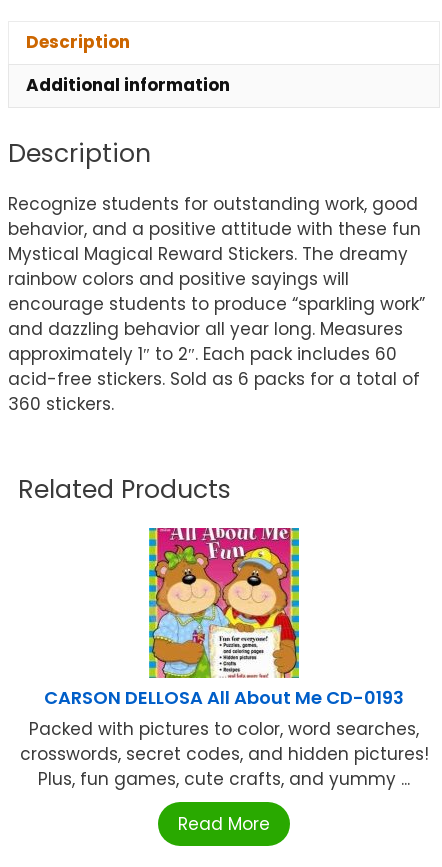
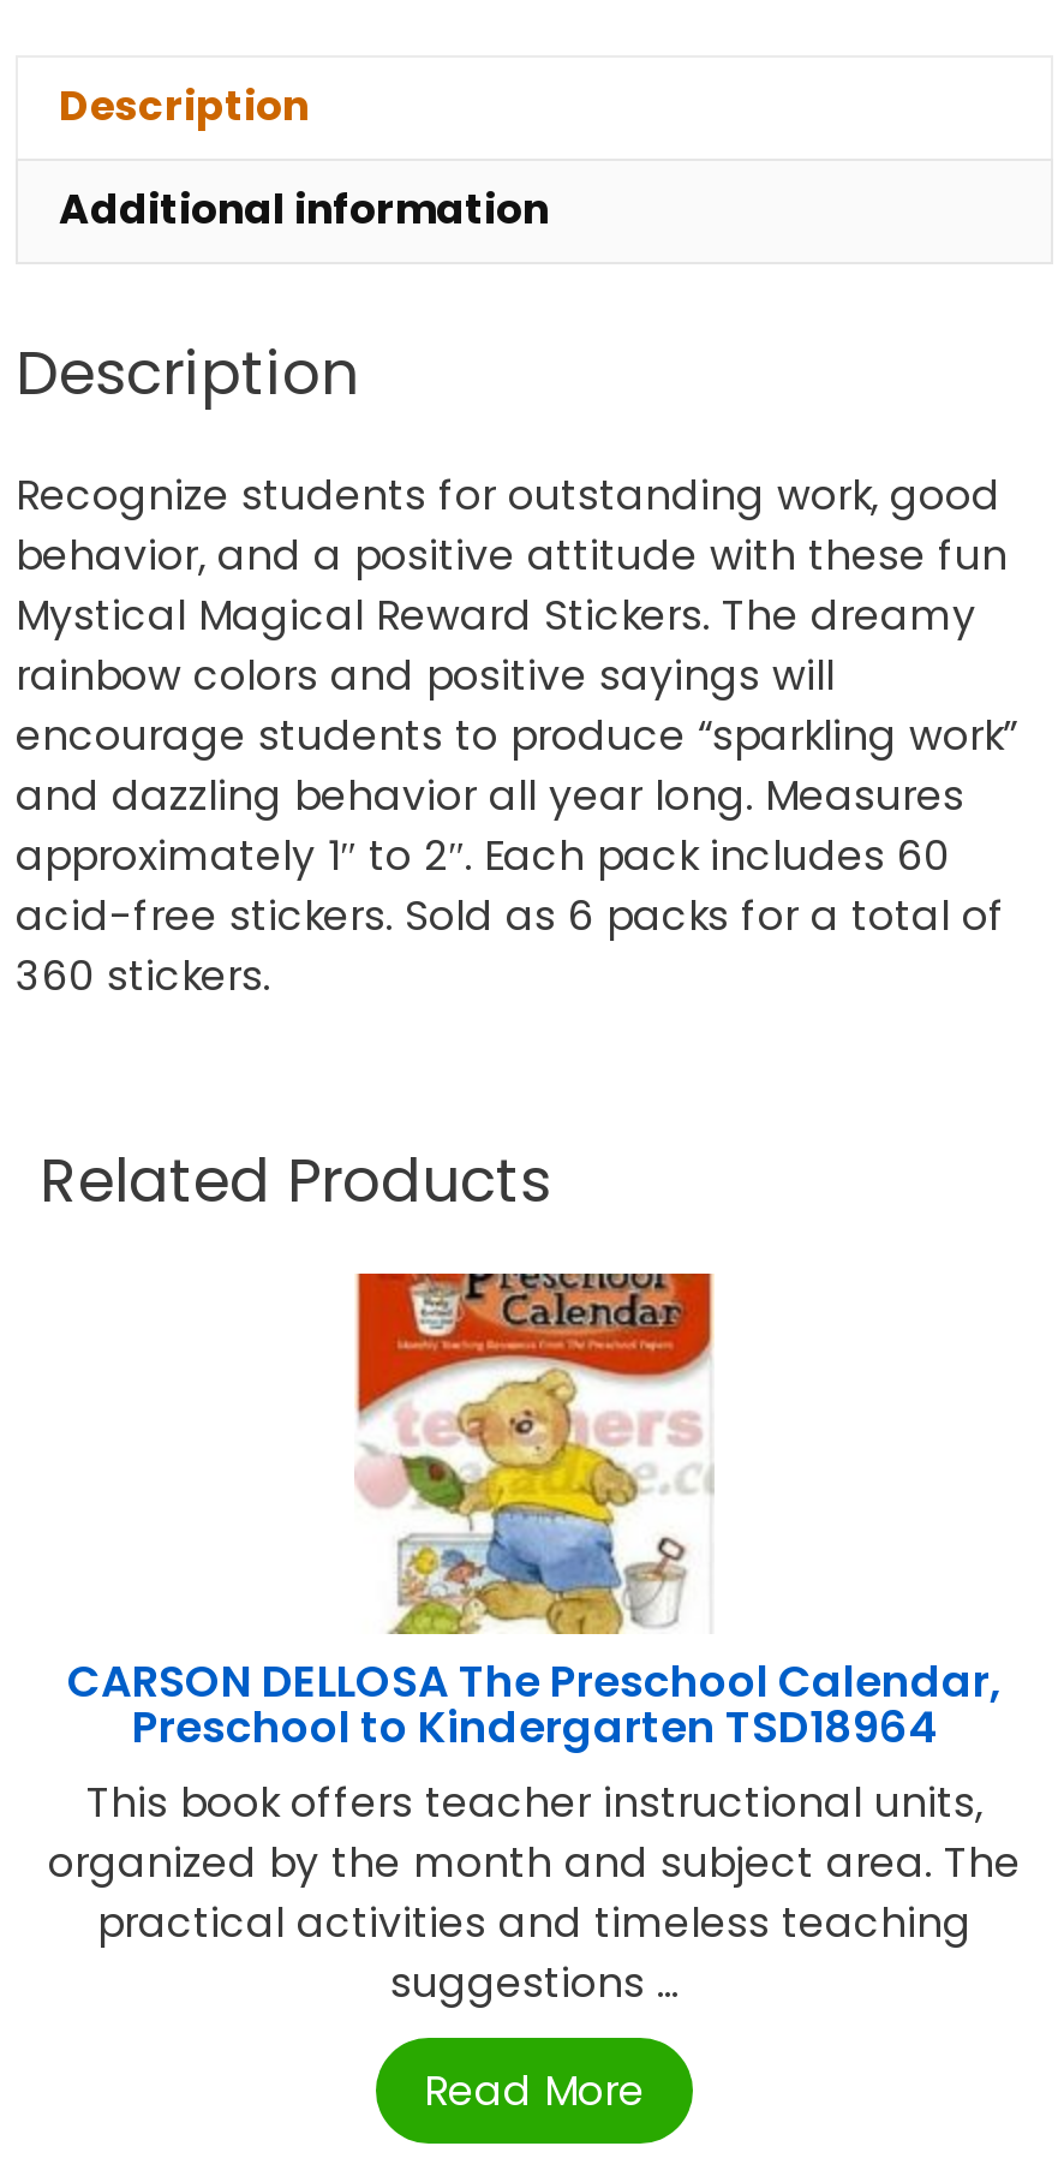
- [image]
+ [image]

- CARSON DELLOSA All About Me CD-0193
- Packed with pictures to color, word searches,
- crosswords, secret codes, and hidden pictures!
- Plus, fun games, cute crafts, and yummy ...
+ CARSON DELLOSA The Preschool Calendar,
+ Preschool to Kindergarten TSD18964
+ This book offers teacher instructional units,
+ organized by the month and subject area. The
+ practical activities and timeless teaching
+ suggestions ...
